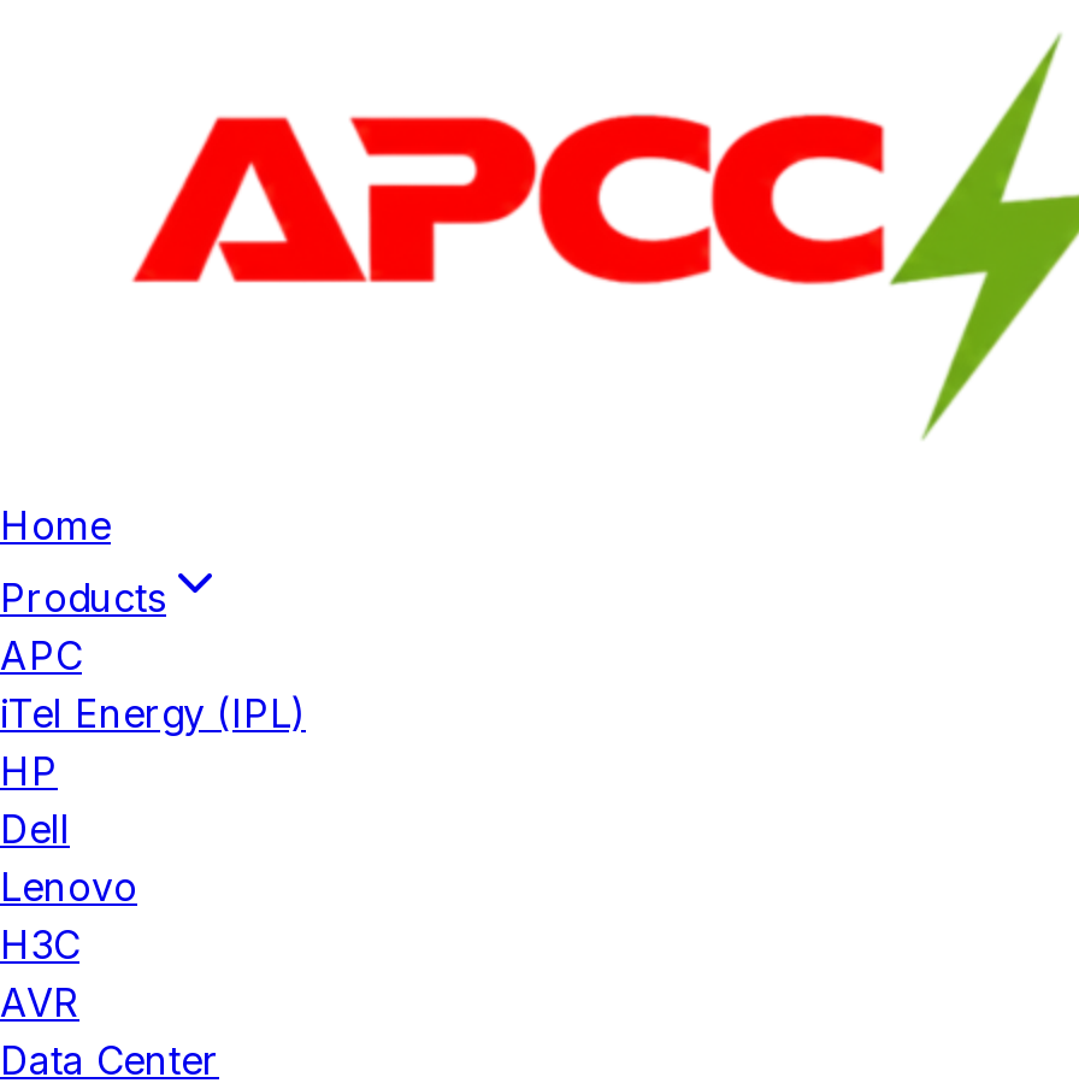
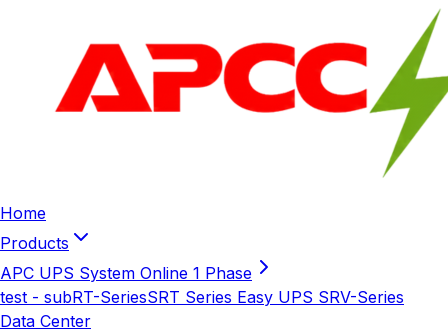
- APC
- iTel Energy (IPL)
- HP
- Dell
- Lenovo
- H3C
- AVR
+ APC UPS System Online 1 Phase
+ test - subRT-SeriesSRT Series Easy UPS SRV-Series
